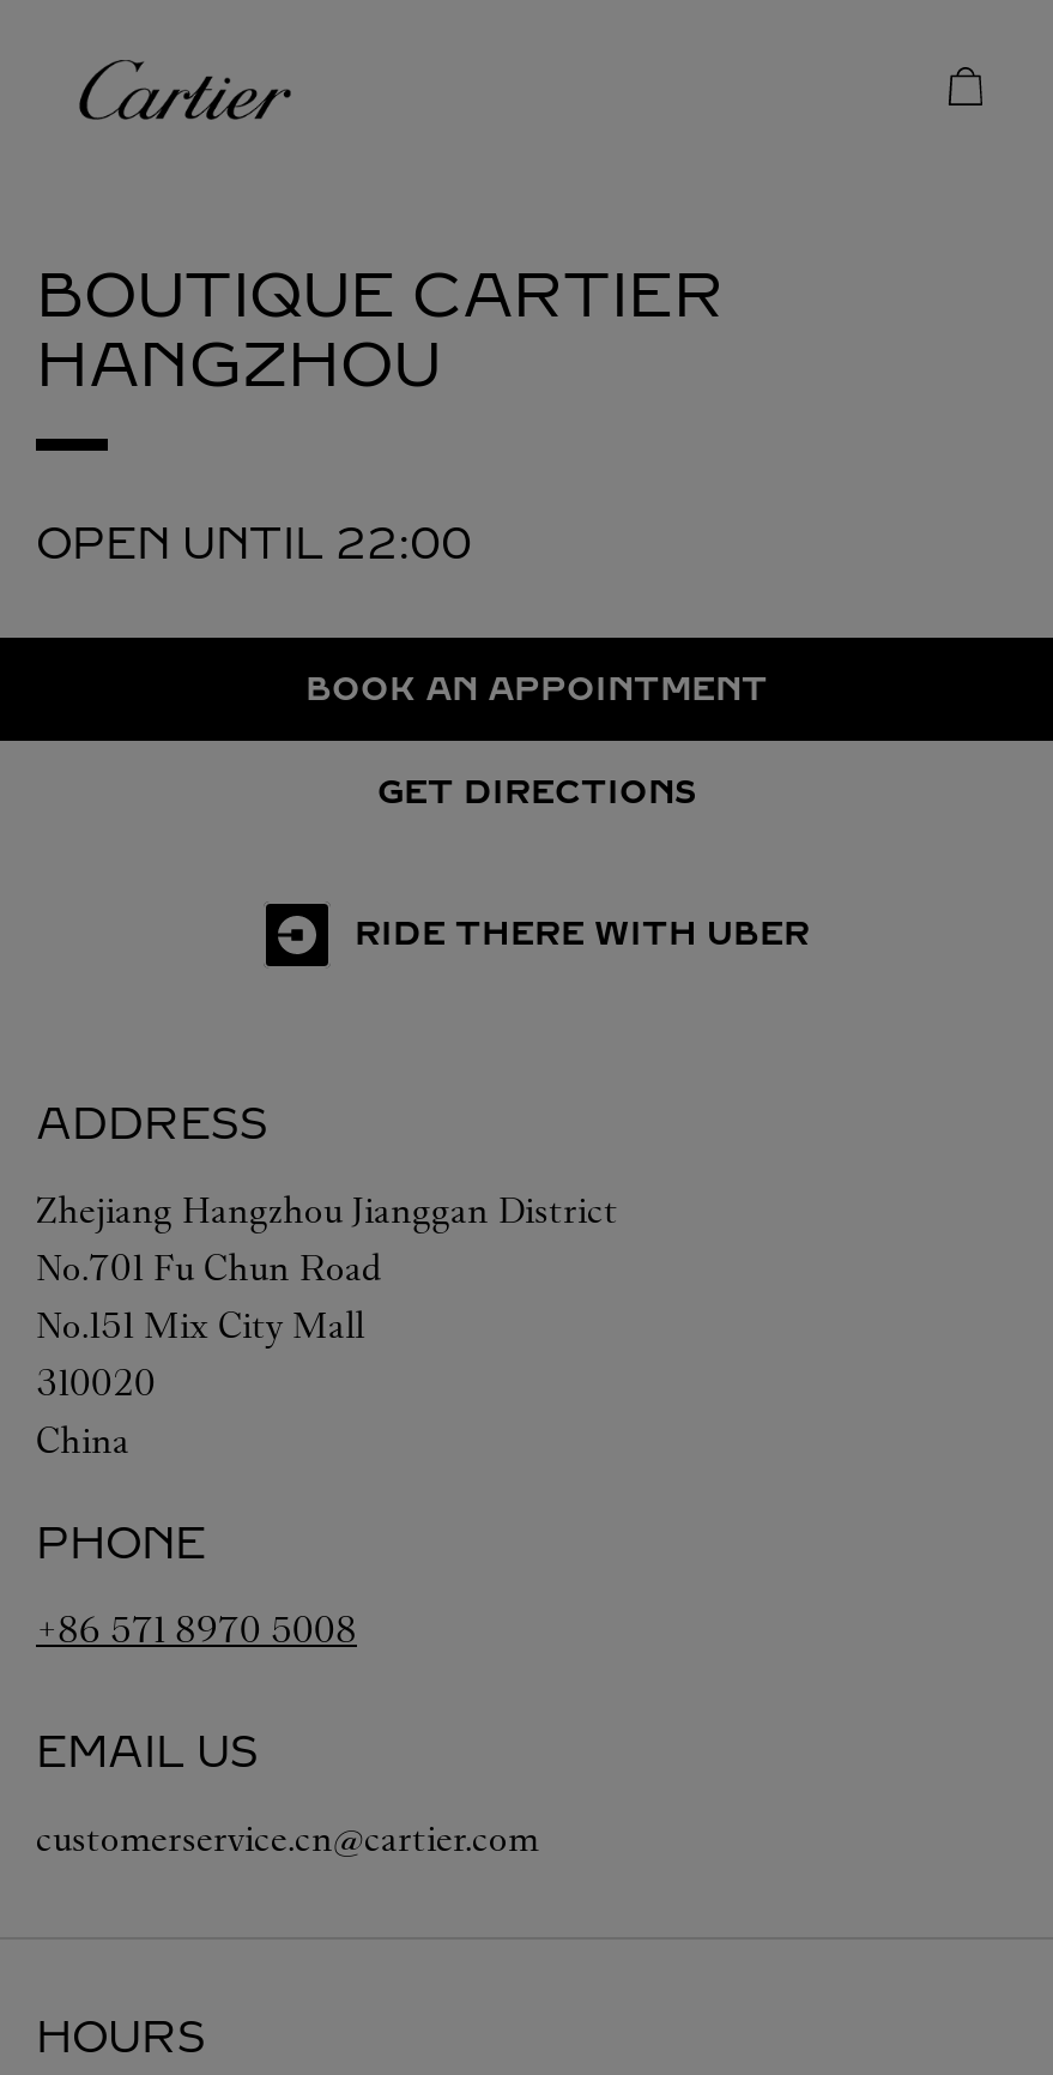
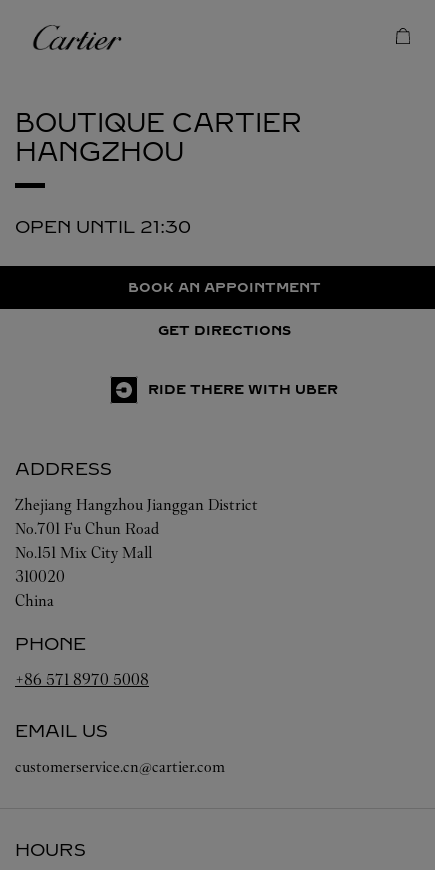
- OPEN UNTIL 22:00
+ OPEN UNTIL 21:30
